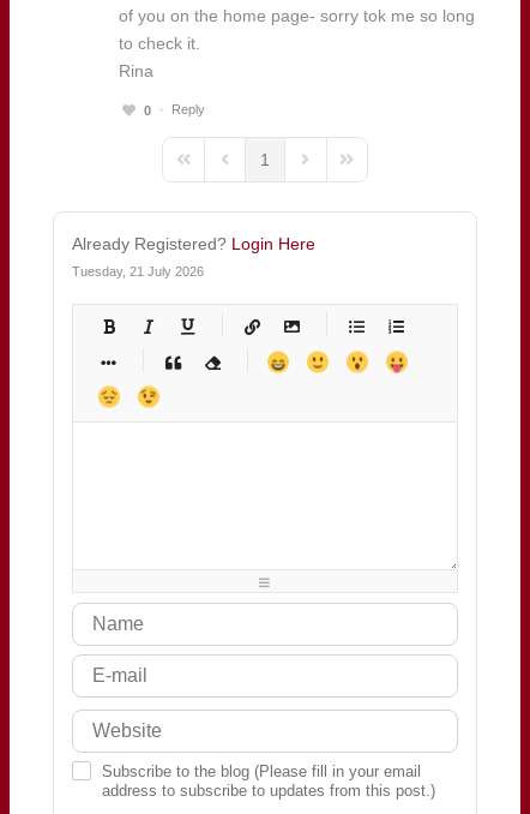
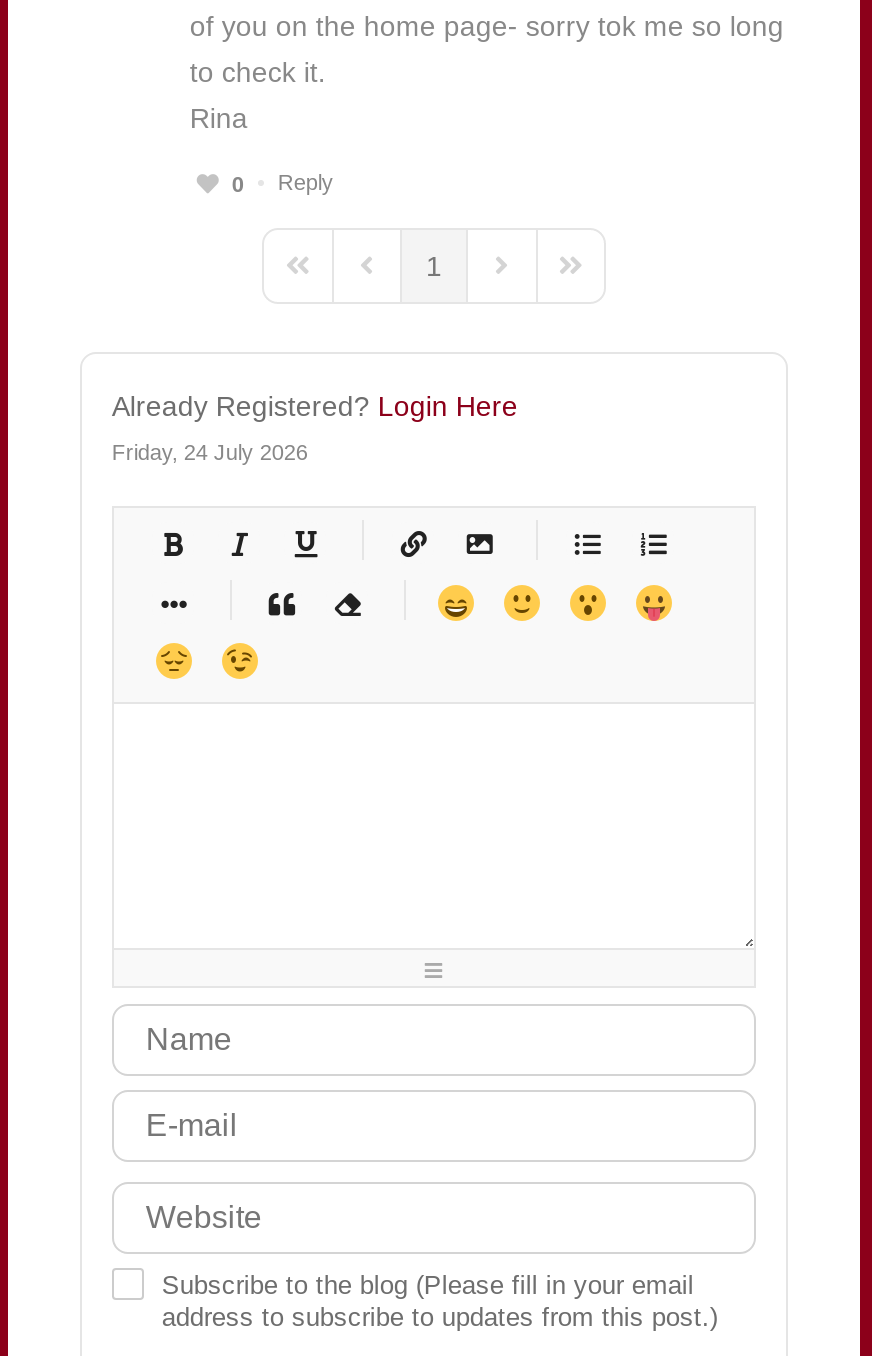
- Tuesday, 21 July 2026
+ Friday, 24 July 2026
